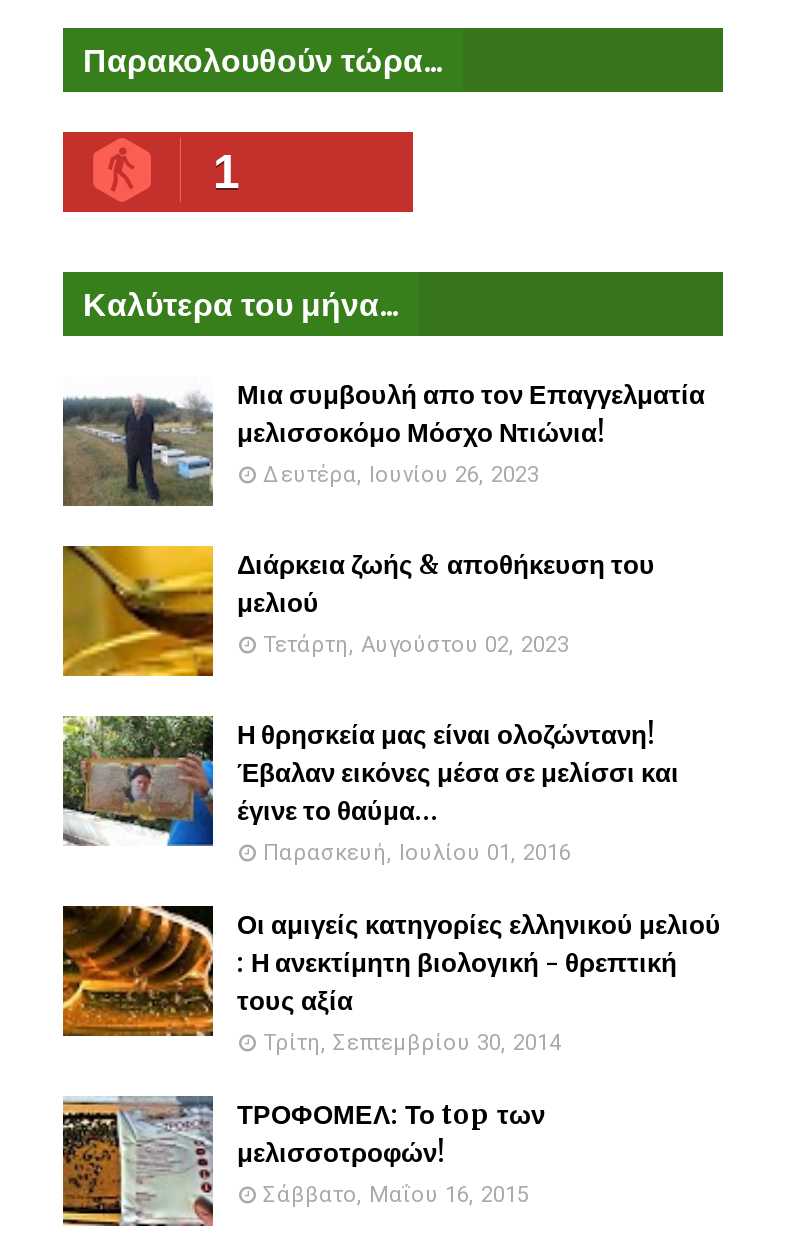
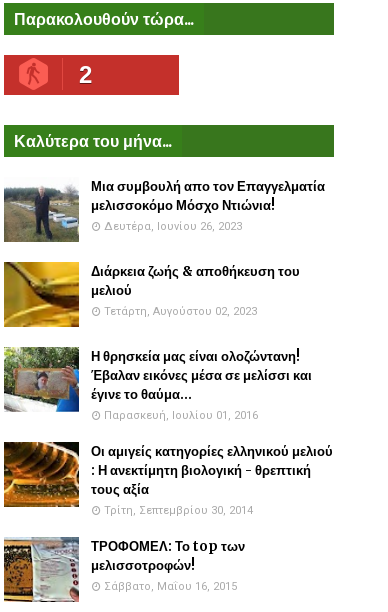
- 1
+ 2
